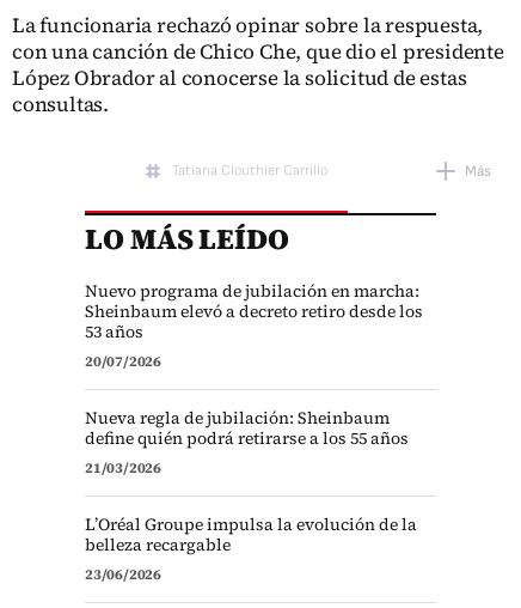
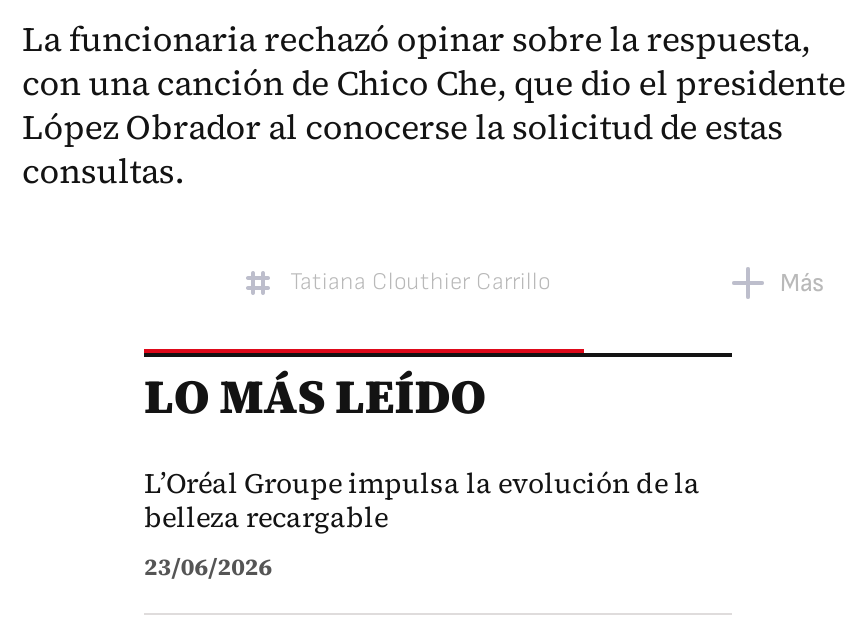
- Nuevo programa de jubilación en marcha:
- Sheinbaum elevó a decreto retiro desde los
- 53 años
- 20/07/2026
- Nueva regla de jubilación: Sheinbaum
- define quién podrá retirarse a los 55 años
- 21/03/2026
